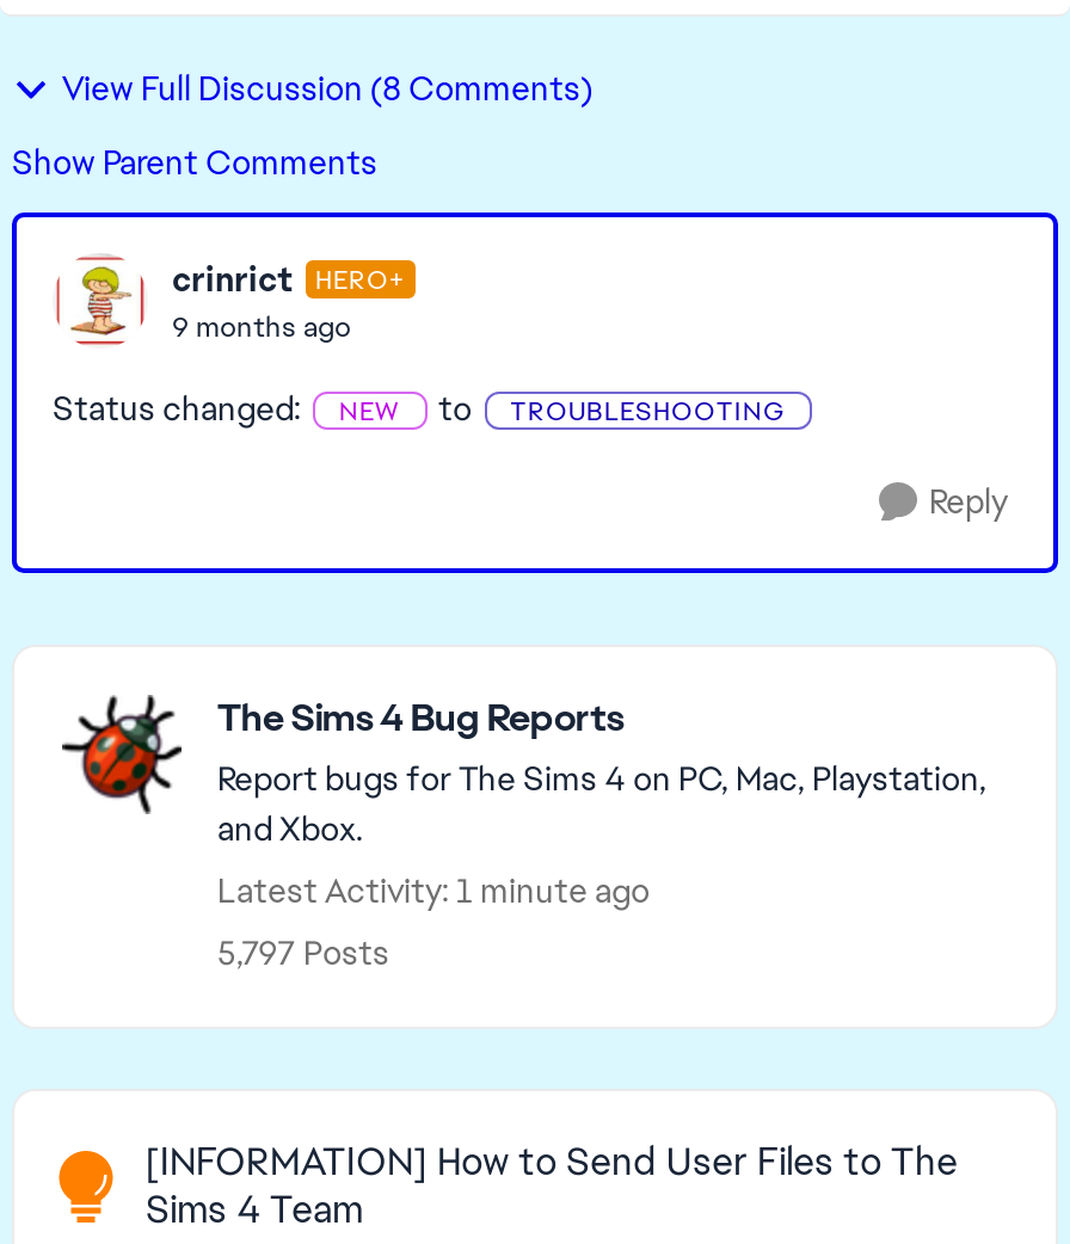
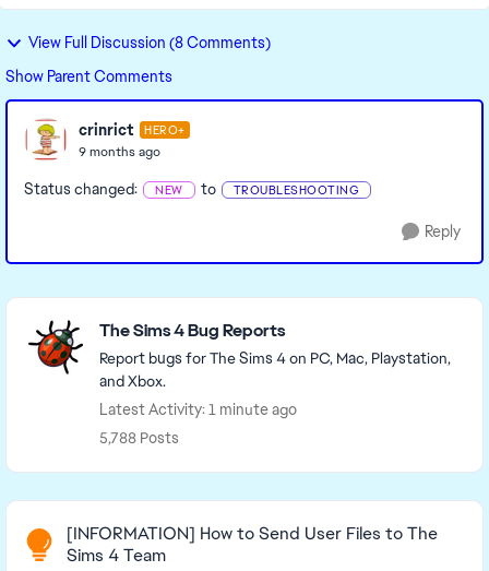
- 5,797 Posts
+ 5,788 Posts
